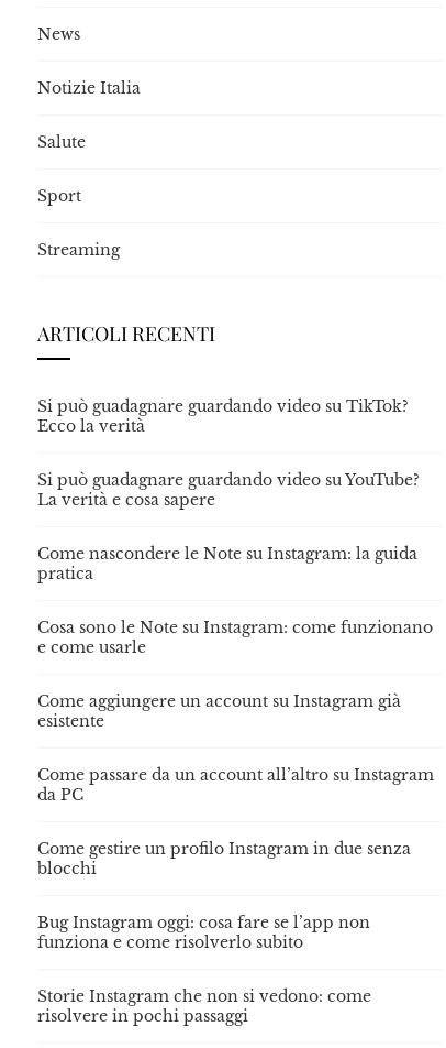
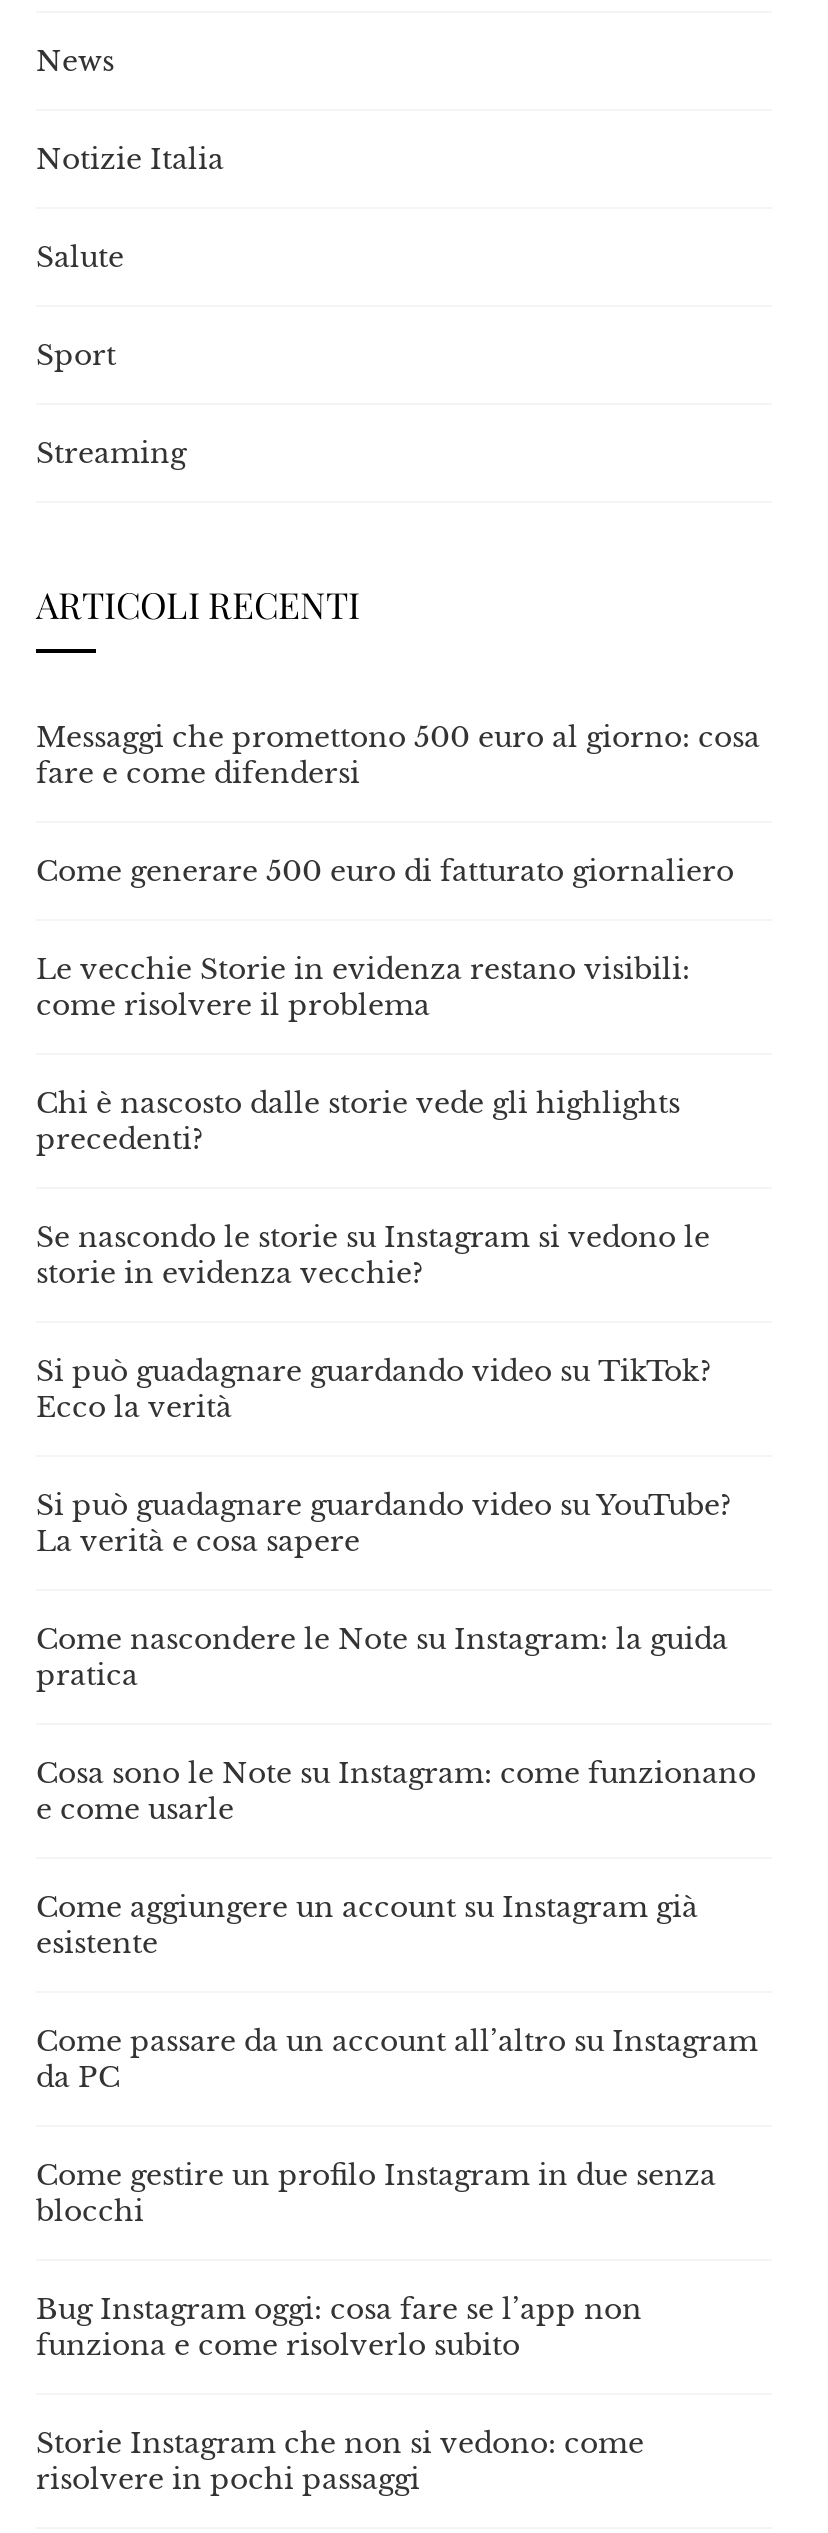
+ Messaggi che promettono 500 euro al giorno: cosa
+ fare e come difendersi
+ Come generare 500 euro di fatturato giornaliero
+ Le vecchie Storie in evidenza restano visibili:
+ come risolvere il problema
+ Chi è nascosto dalle storie vede gli highlights
+ precedenti?
+ Se nascondo le storie su Instagram si vedono le
+ storie in evidenza vecchie?
